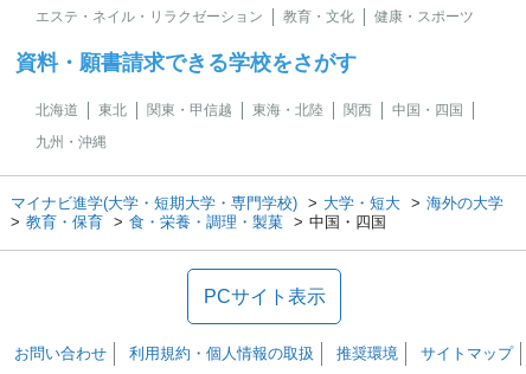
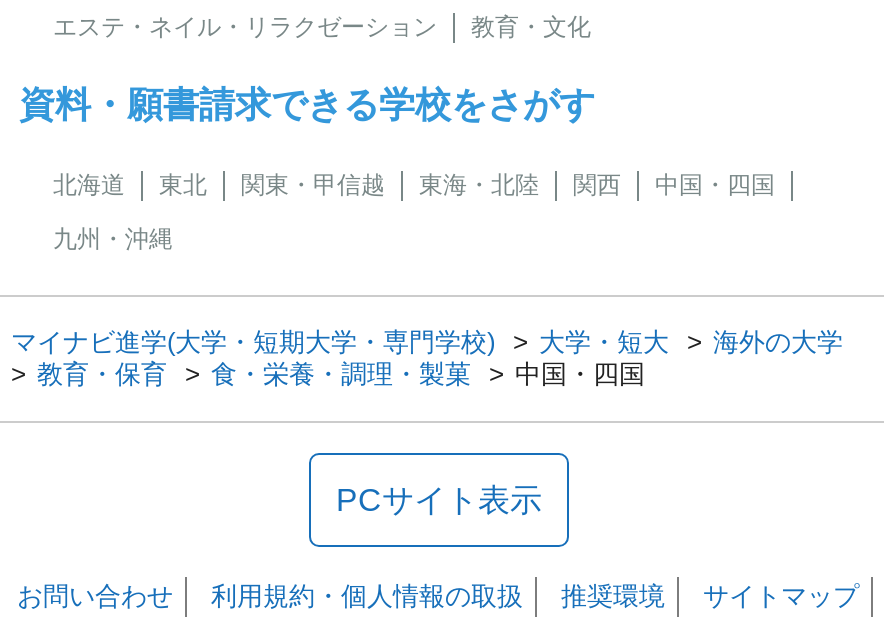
- 健康・スポーツ
